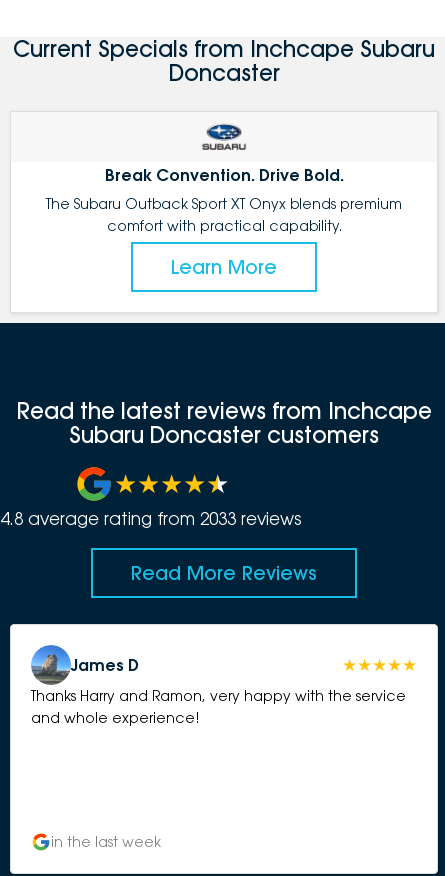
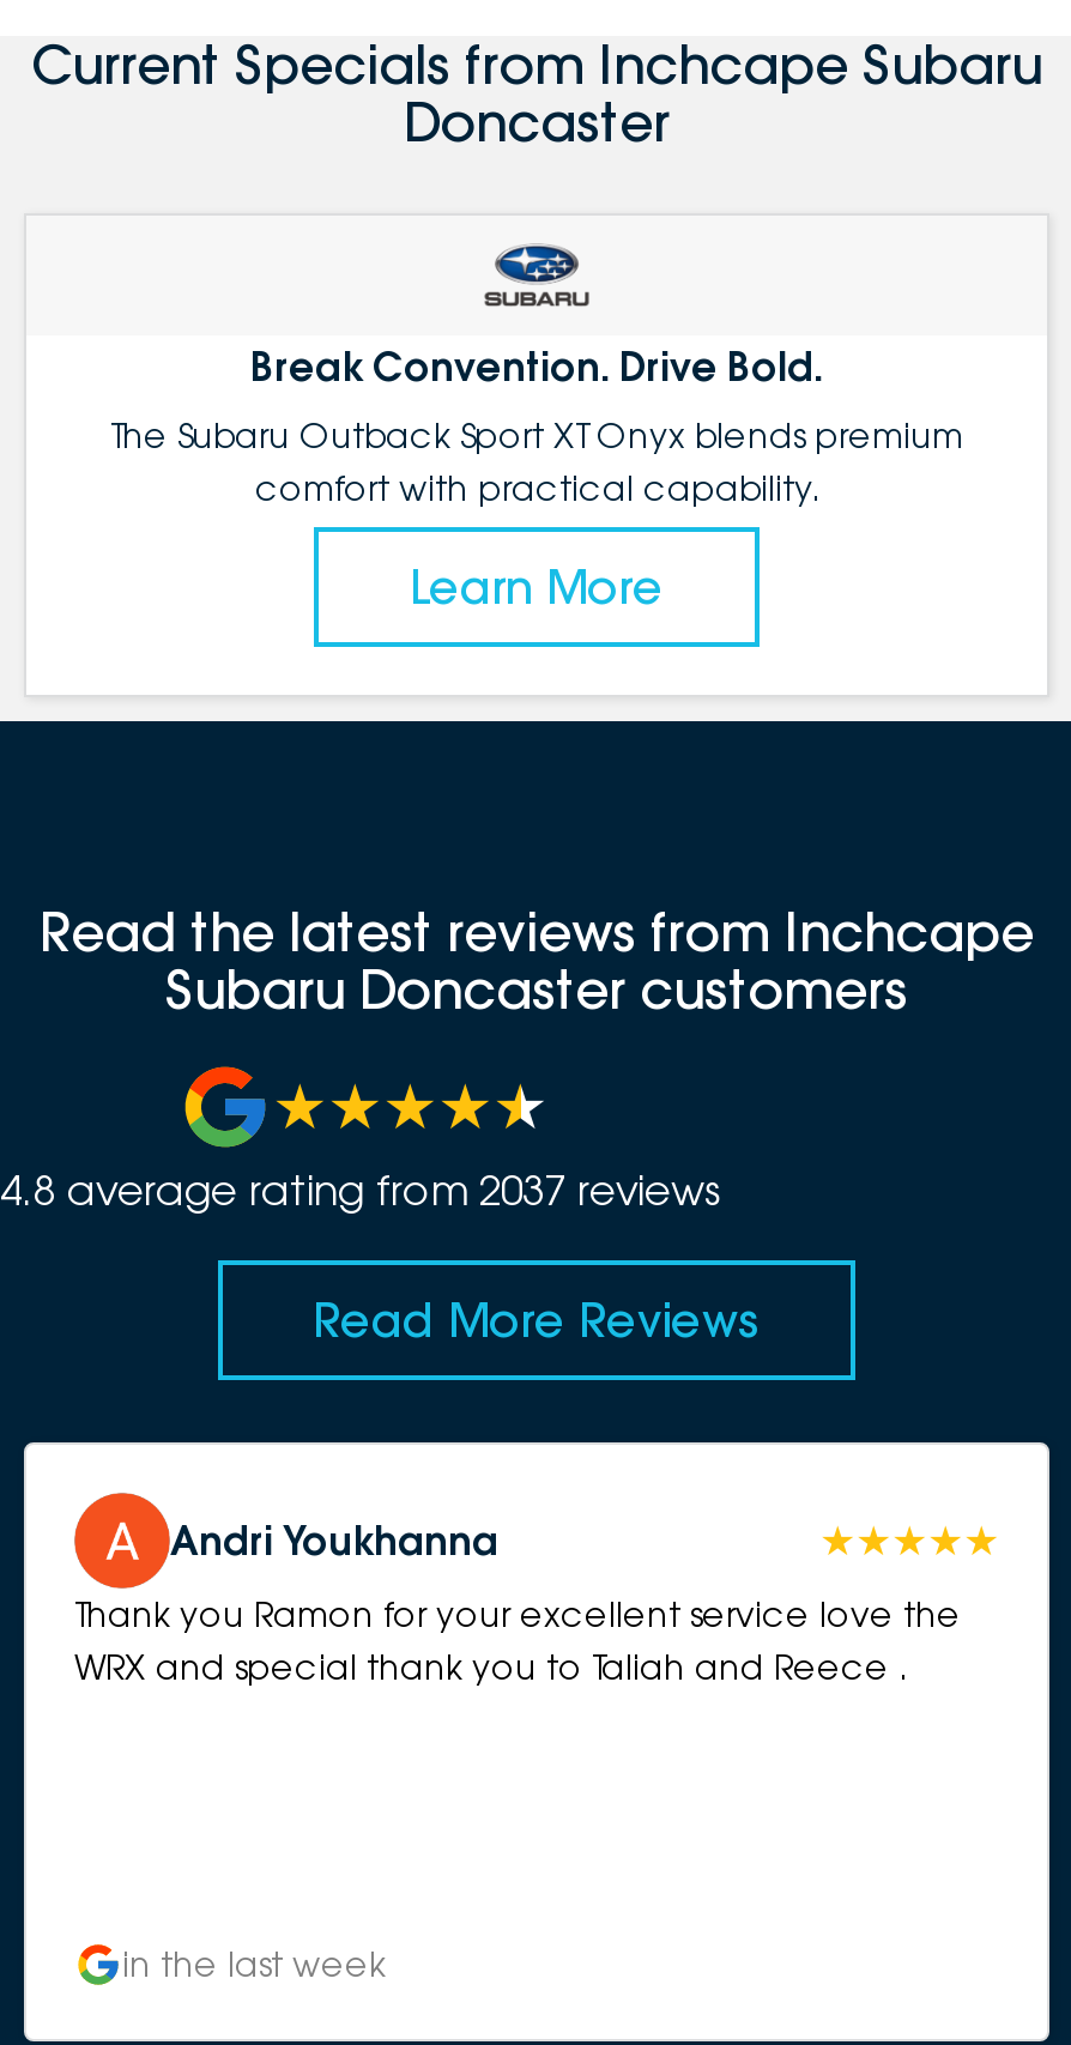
- 4.8 average rating from 2033 reviews
+ 4.8 average rating from 2037 reviews

- [image]
- Thanks Harry and Ramon, very happy with the service
- and whole experience!
+ [image]
+ Thank you Ramon for your excellent service love the
+ WRX and special thank you to Taliah and Reece .

- James D
+ Andri Youkhanna
